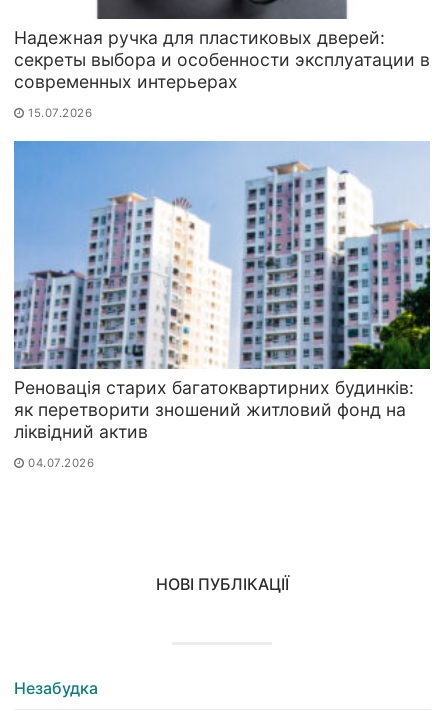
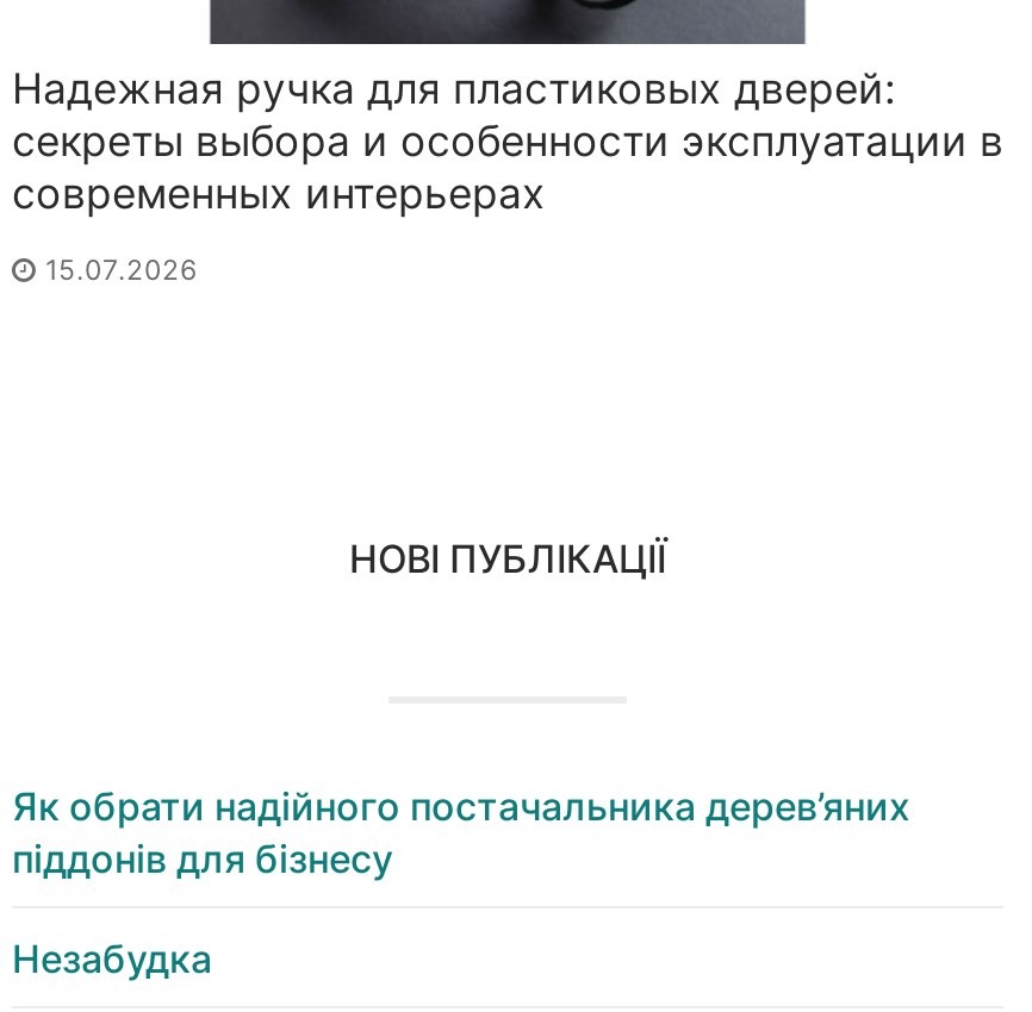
- [image]
- Реновація старих багатоквартирних будинків:
- як перетворити зношений житловий фонд на
- ліквідний актив
- 04.07.2026

moved up: НОВІ ПУБЛІКАЦІЇ

+ Як обрати надійного постачальника дерев’яних
+ піддонів для бізнесу
